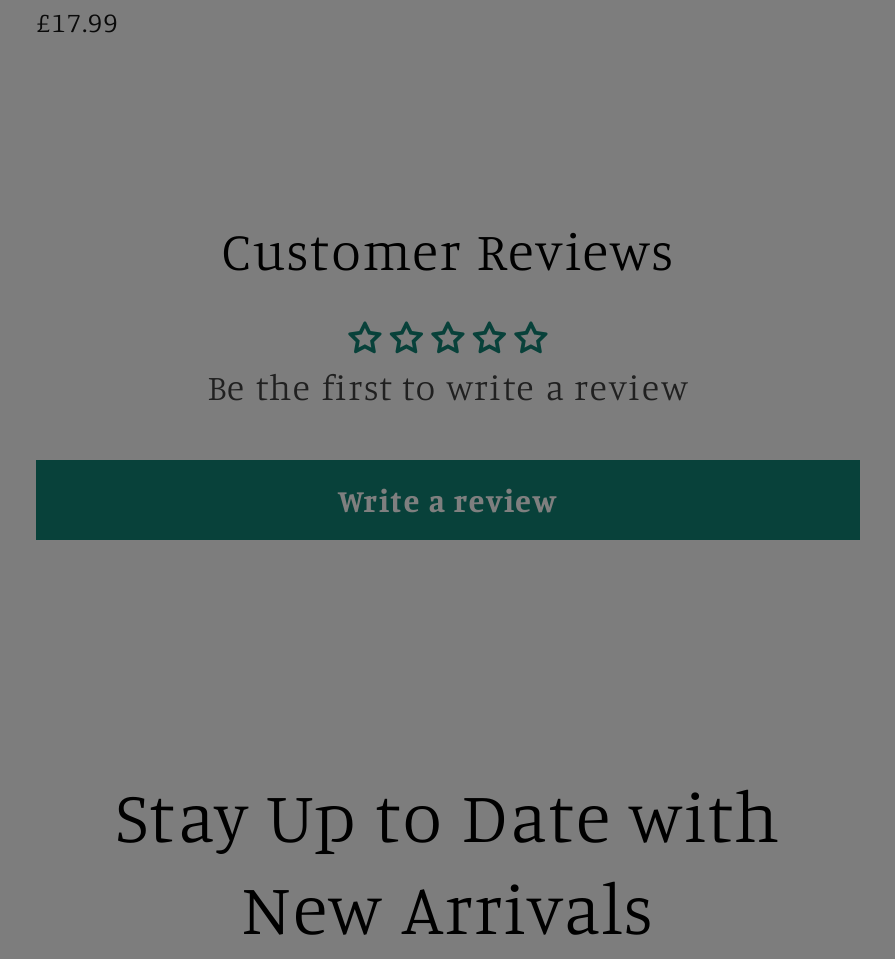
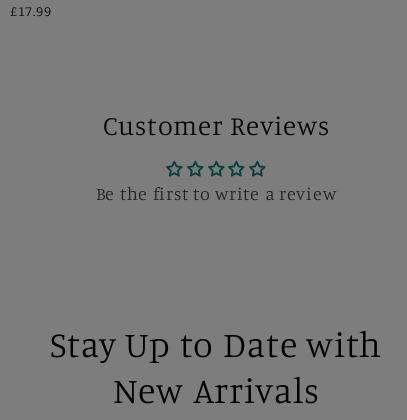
- Write a review
